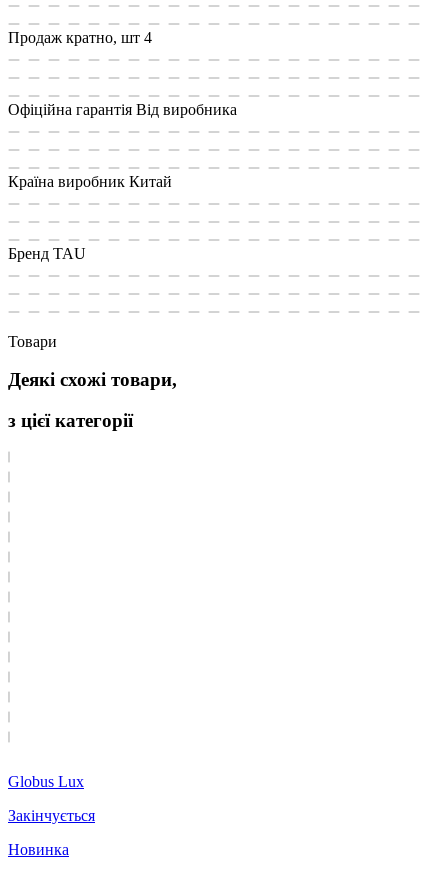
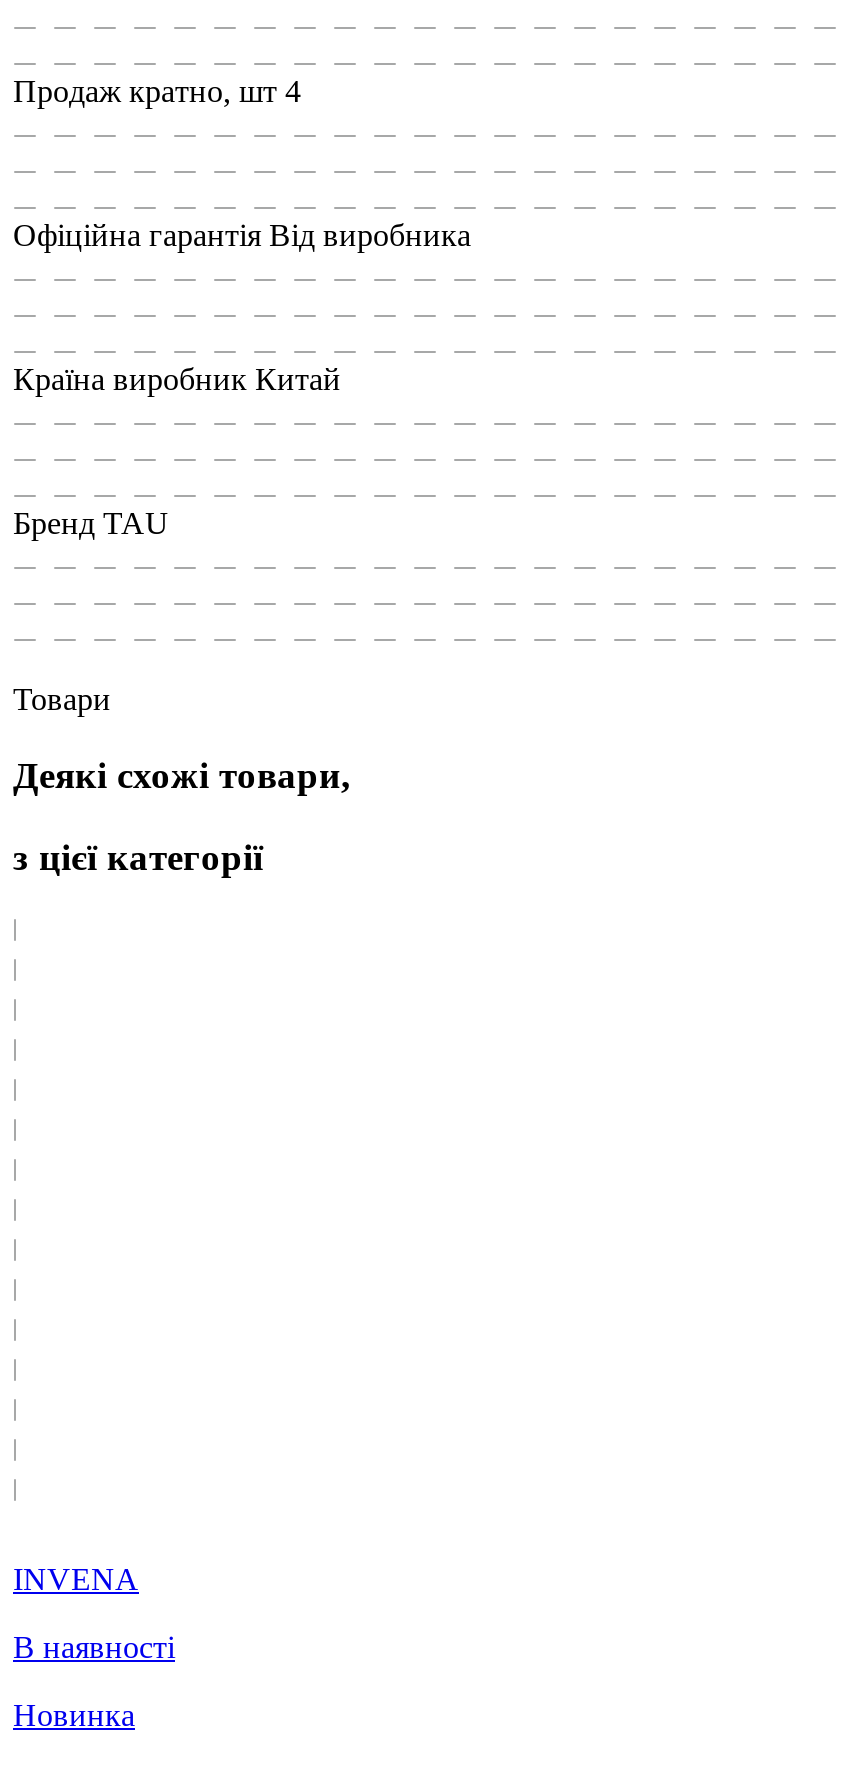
- Globus Lux
+ INVENA

- Закінчується
+ В наявності
